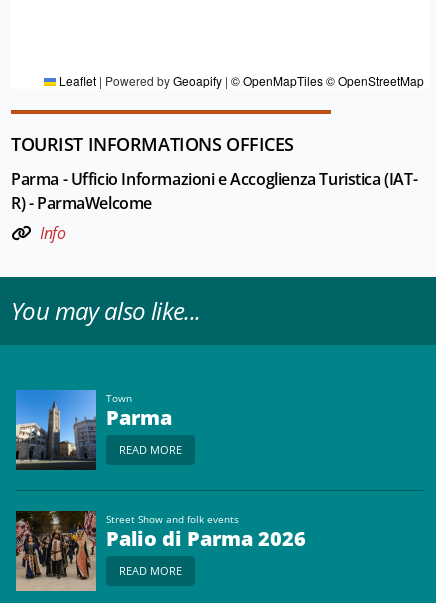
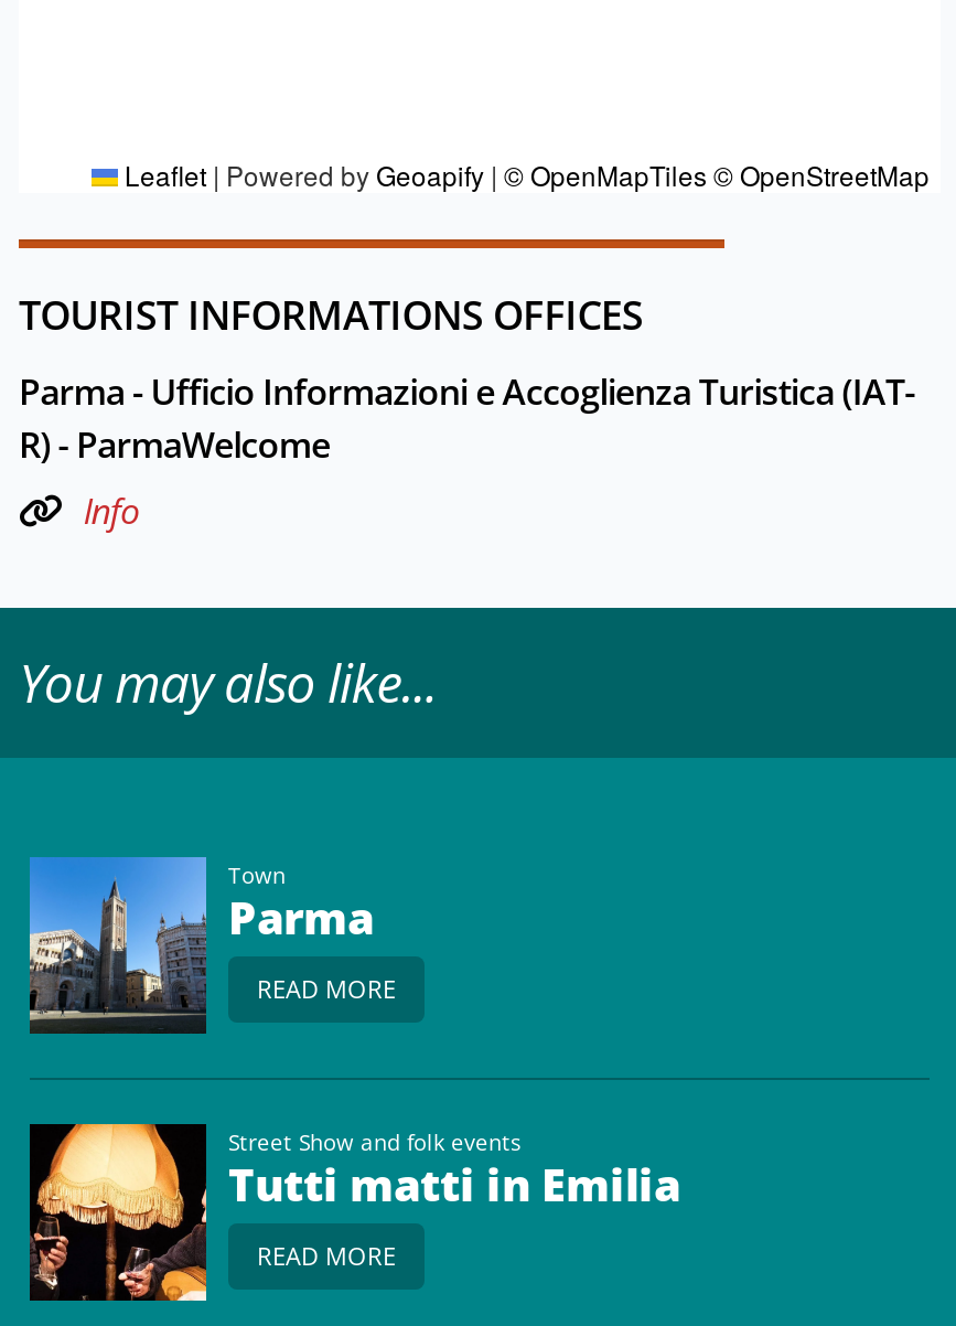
- [image]
- Palio di Parma 2026
+ [image]
+ Tutti matti in Emilia
